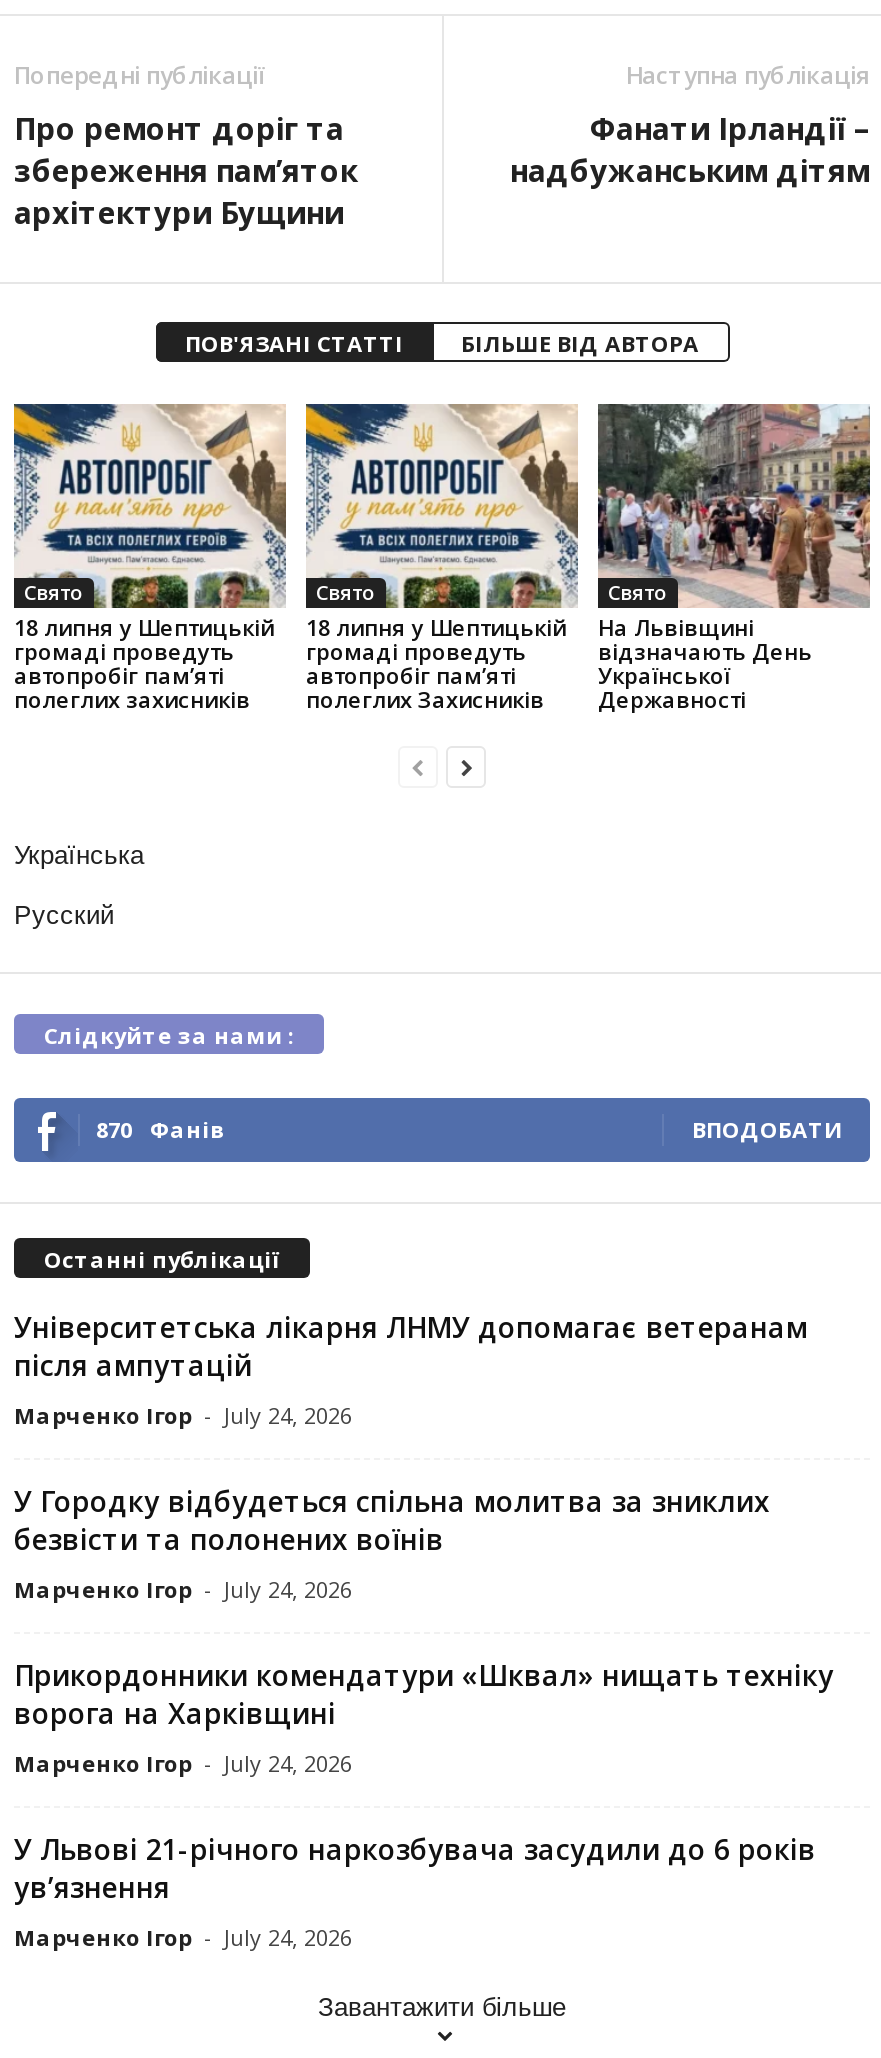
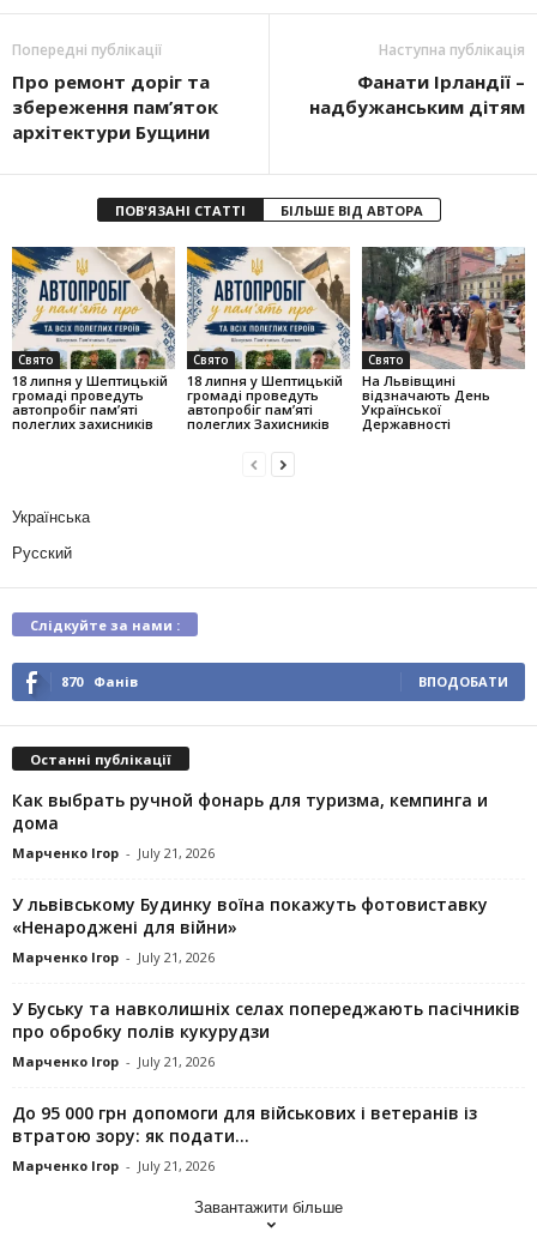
- Університетська лікарня ЛНМУ допомагає ветеранам
- після ампутацій
- Марченко Ігор - July 24, 2026
+ Как выбрать ручной фонарь для туризма, кемпинга и
+ дома
+ Марченко Ігор - July 21, 2026

- У Городку відбудеться спільна молитва за зниклих
- безвісти та полонених воїнів
- Марченко Ігор - July 24, 2026
+ У львівському Будинку воїна покажуть фотовиставку
+ «Ненароджені для війни»
+ Марченко Ігор - July 21, 2026

- Прикордонники комендатури «Шквал» нищать техніку
- ворога на Харківщині
- Марченко Ігор - July 24, 2026
+ У Буську та навколишніх селах попереджають пасічників
+ про обробку полів кукурудзи
+ Марченко Ігор - July 21, 2026

- У Львові 21-річного наркозбувача засудили до 6 років
- ув’язнення
- Марченко Ігор - July 24, 2026
+ До 95 000 грн допомоги для військових і ветеранів із
+ втратою зору: як подати...
+ Марченко Ігор - July 21, 2026
